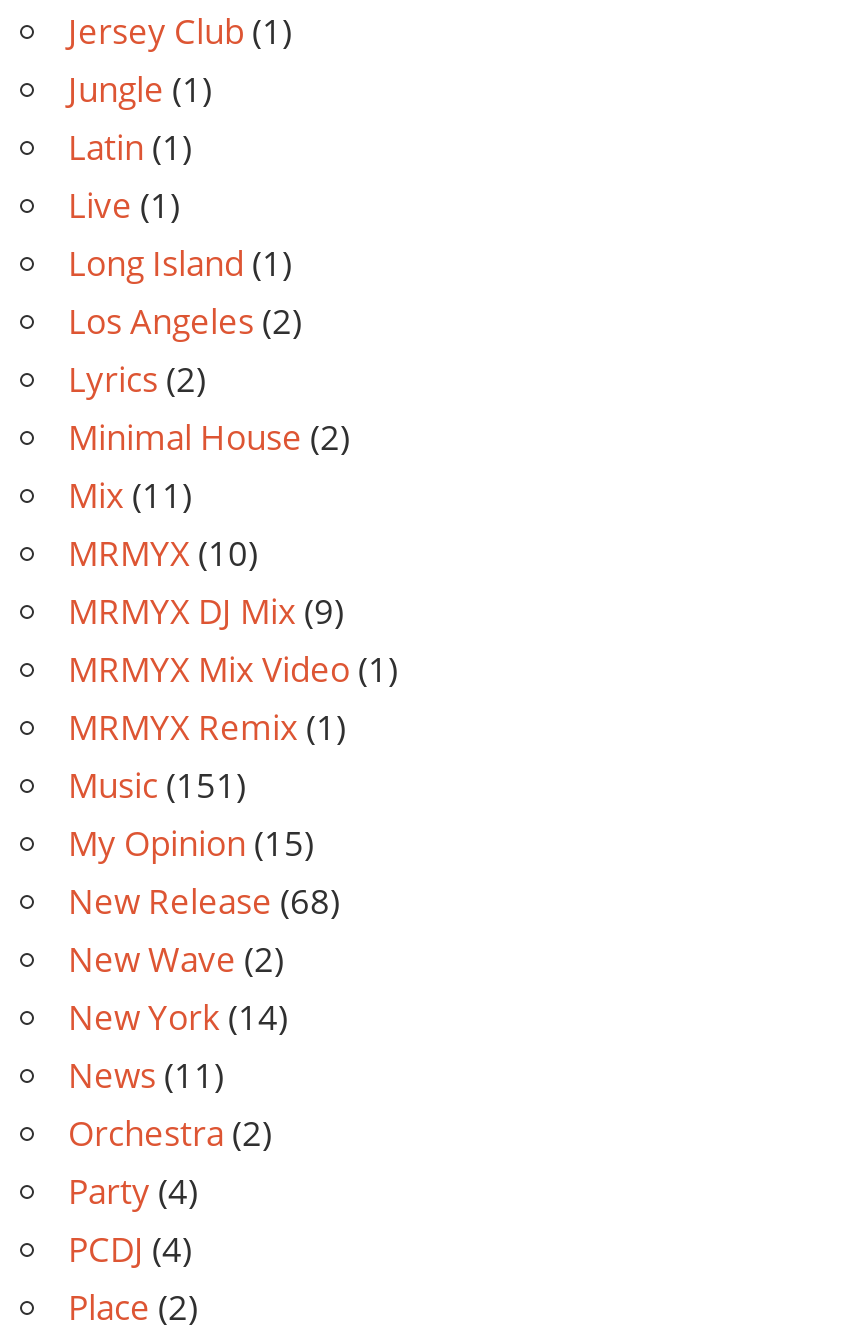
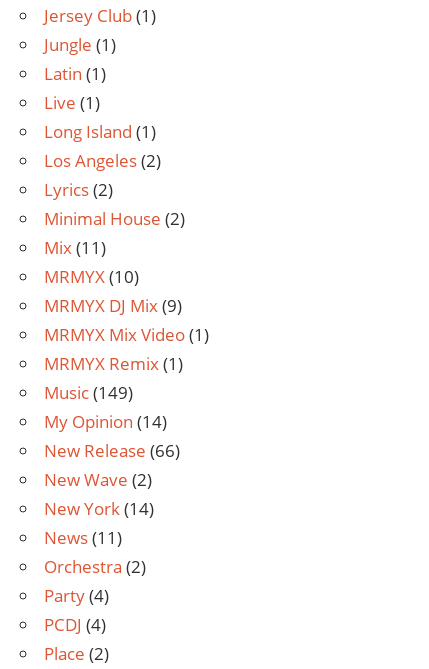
- Music (151)
+ Music (149)

- My Opinion (15)
+ My Opinion (14)

- New Release (68)
+ New Release (66)
